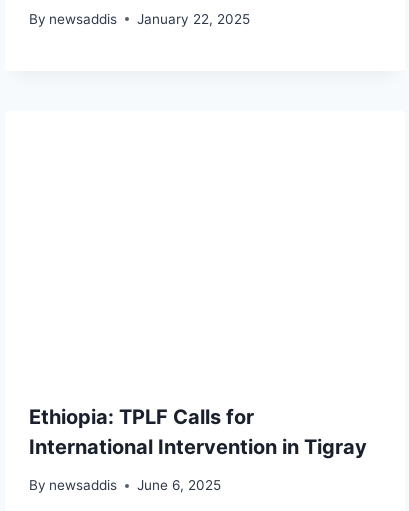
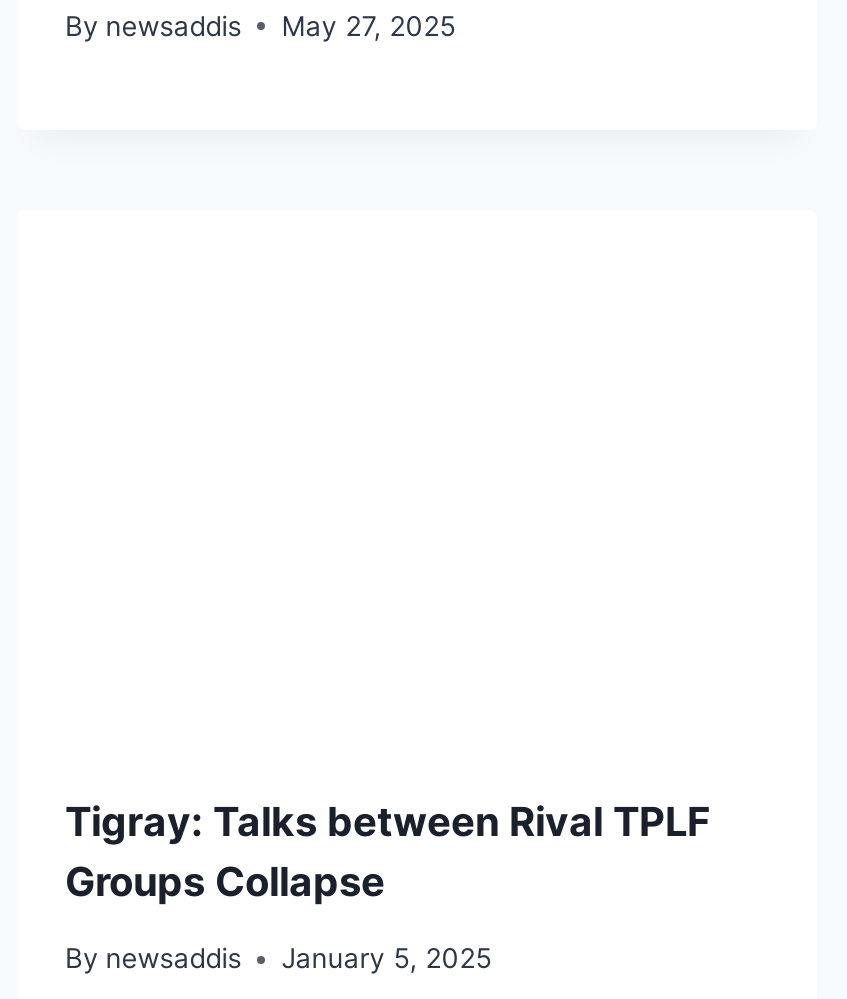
- By newsaddis January 22, 2025
+ By newsaddis May 27, 2025

- Ethiopia: TPLF Calls for
- International Intervention in Tigray
+ Tigray: Talks between Rival TPLF
+ Groups Collapse

- By newsaddis June 6, 2025
+ By newsaddis January 5, 2025
